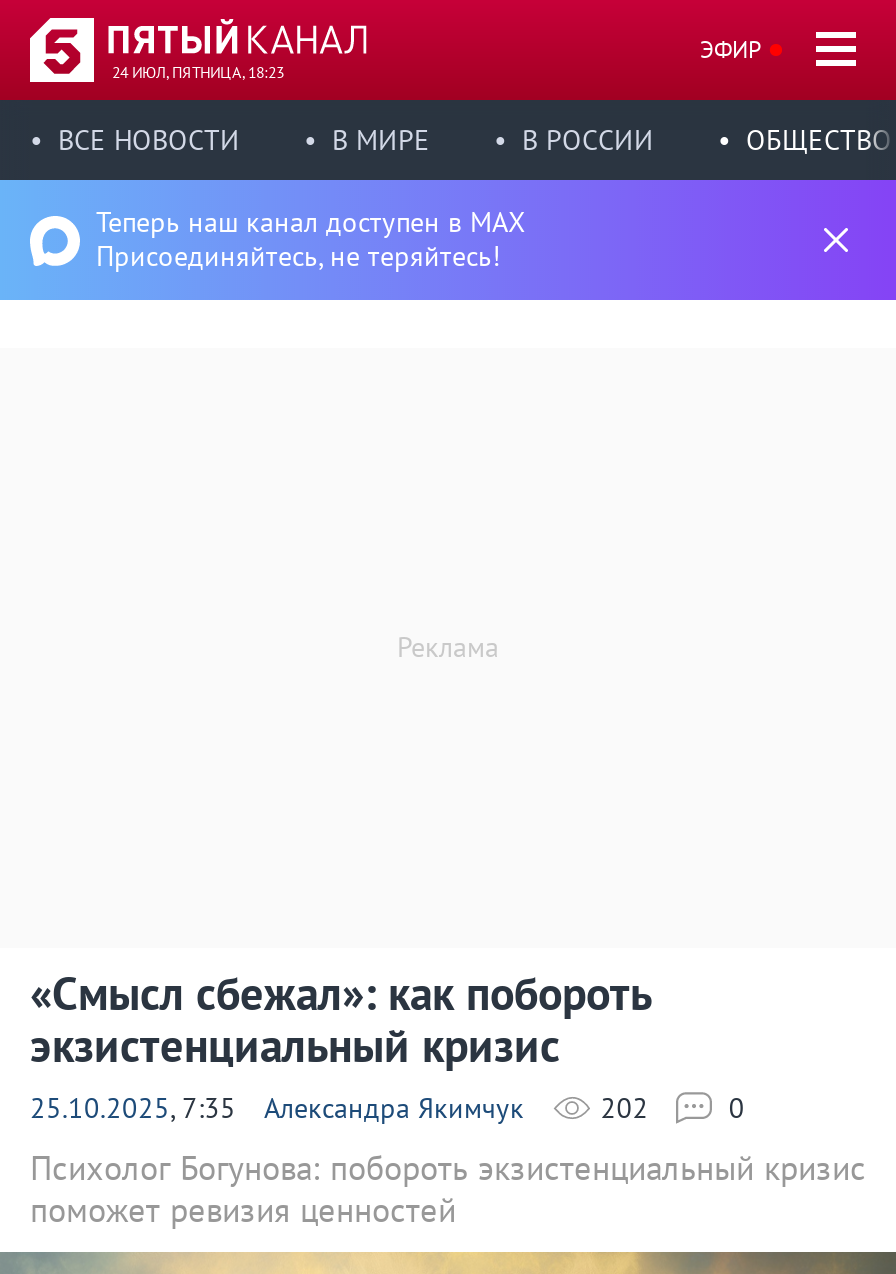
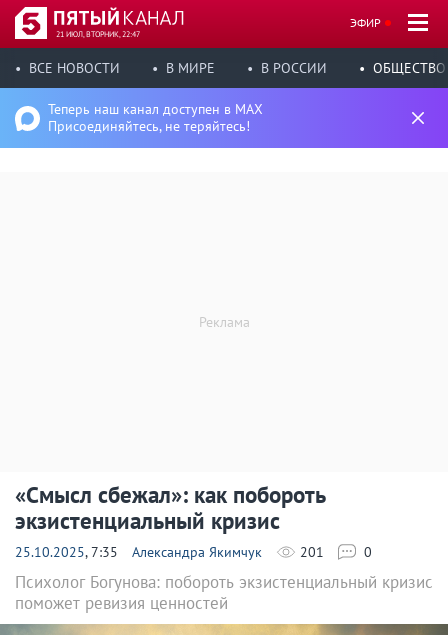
- 24 ИЮЛ, ПЯТНИЦА, 18:23
+ 21 ИЮЛ, ВТОРНИК, 22:47

- 202
+ 201
